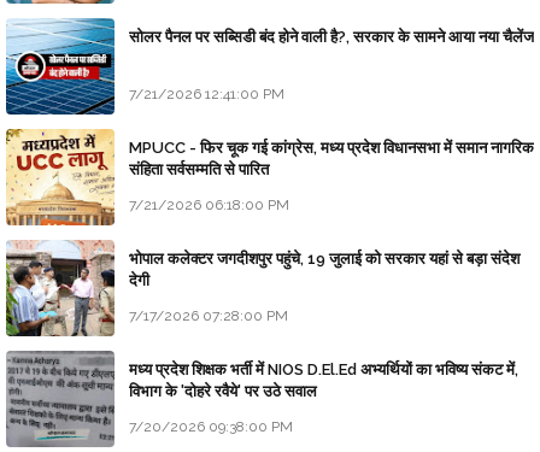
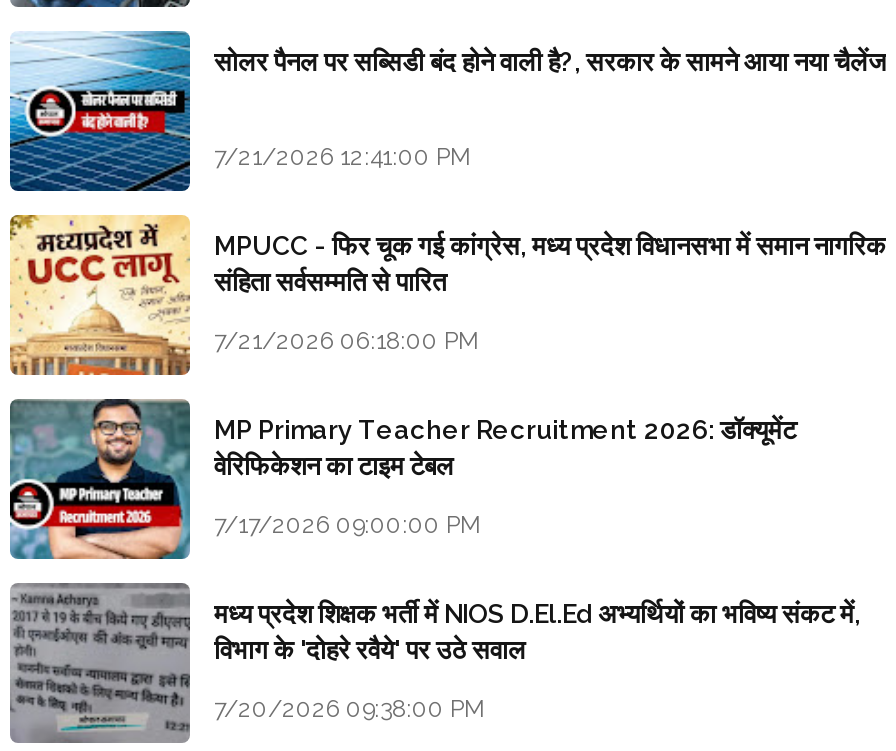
- [image]
- भोपाल कलेक्टर जगदीशपुर पहुंचे, 19 जुलाई को सरकार यहां से बड़ा संदेश
- देगी
+ [image]
+ MP Primary Teacher Recruitment 2026: डॉक्यूमेंट
+ वेरिफिकेशन का टाइम टेबल

- 7/17/2026 07:28:00 PM
+ 7/17/2026 09:00:00 PM
